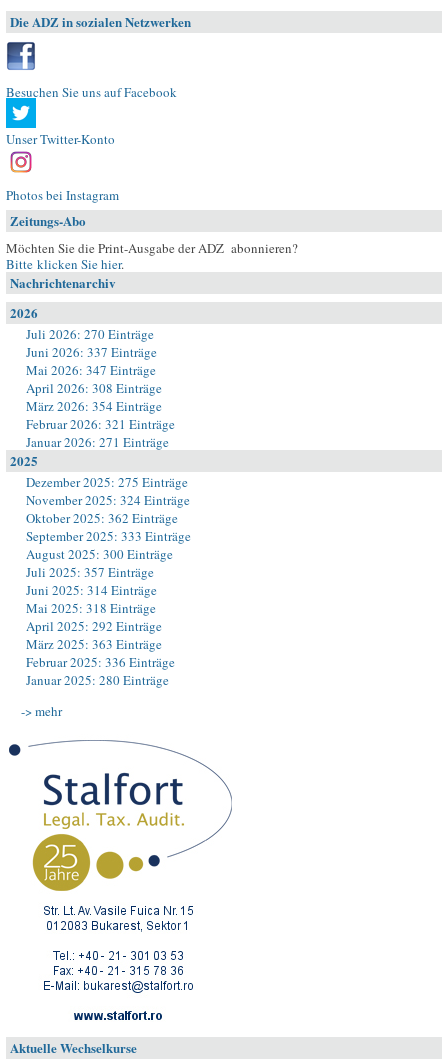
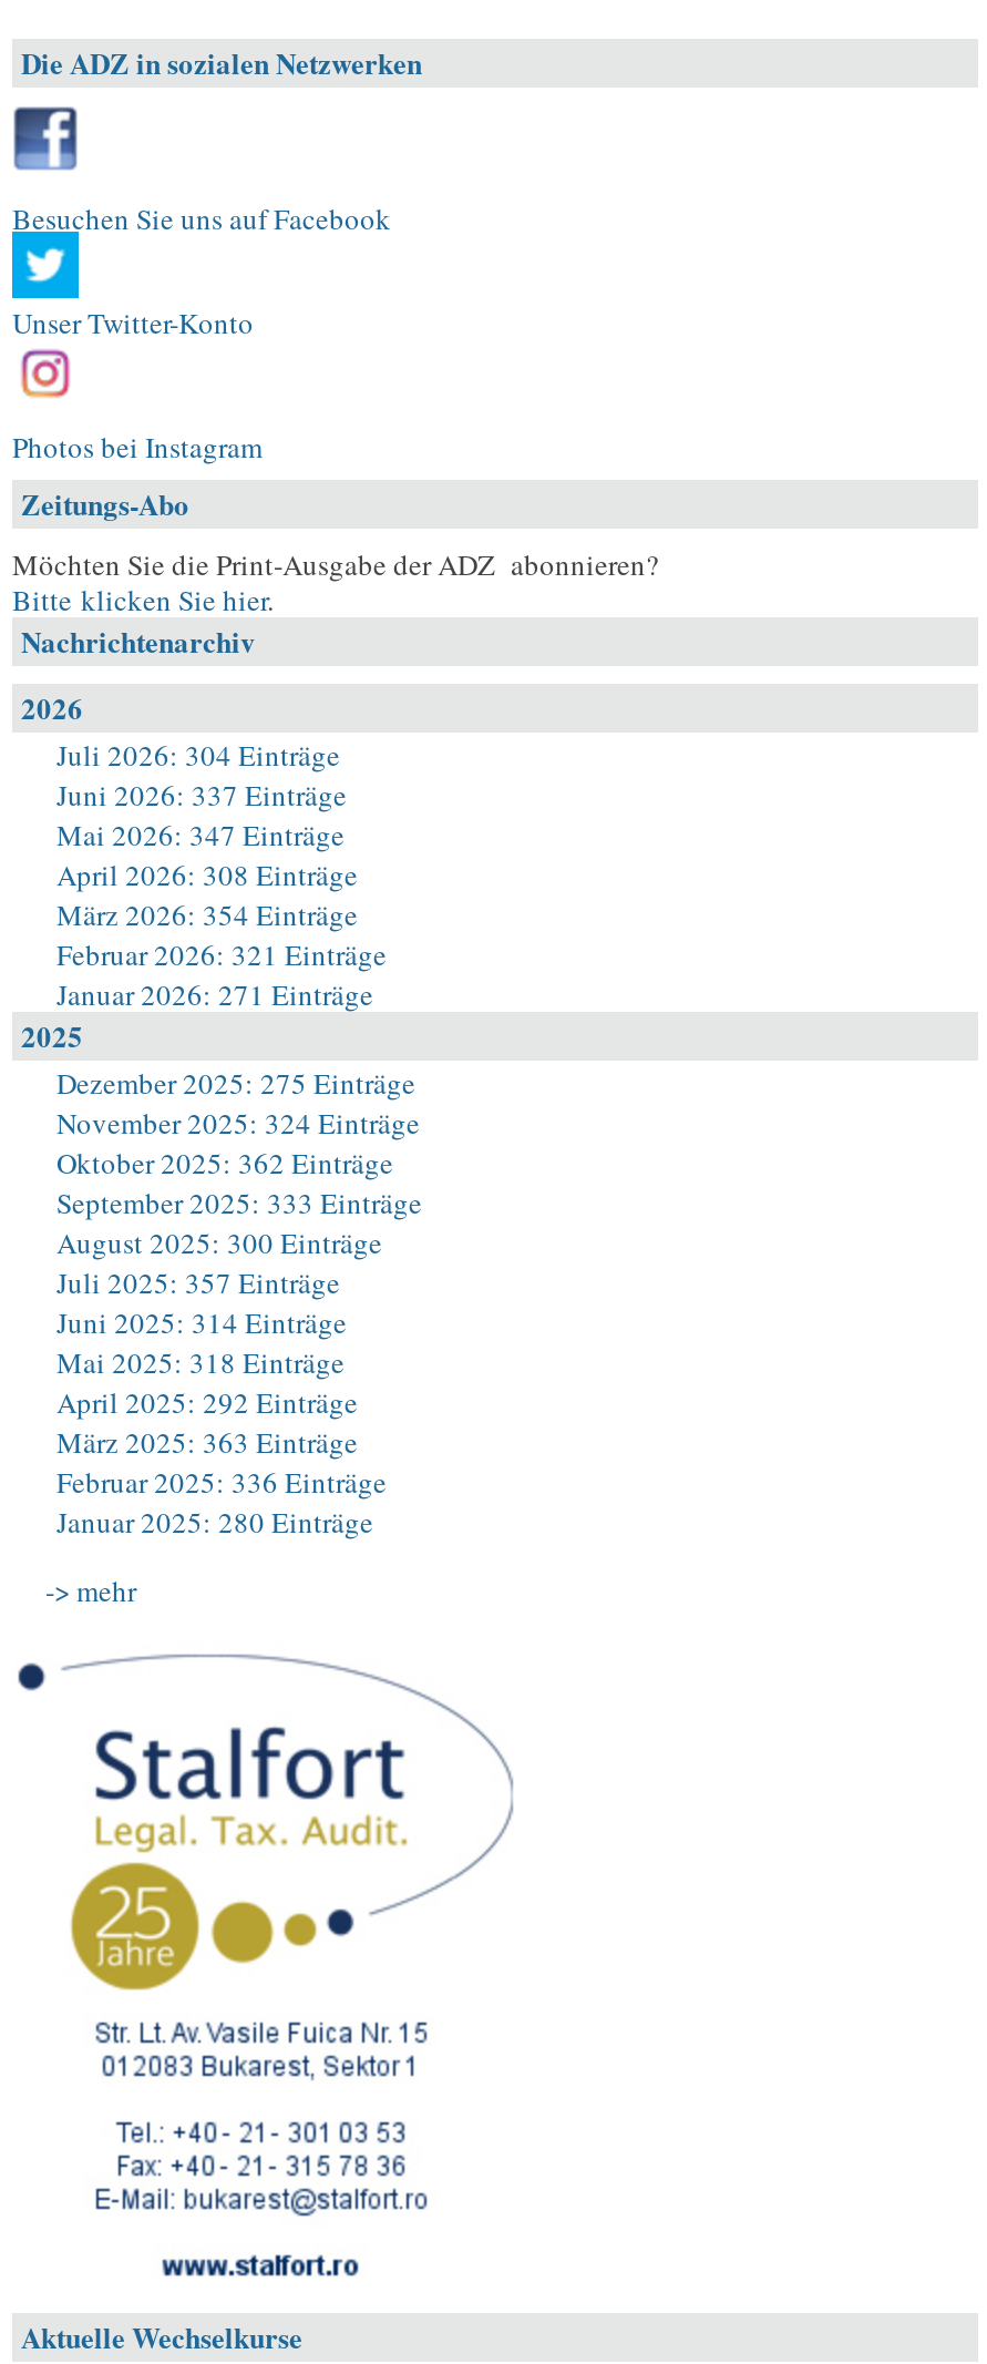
- Juli 2026: 270 Einträge
+ Juli 2026: 304 Einträge
